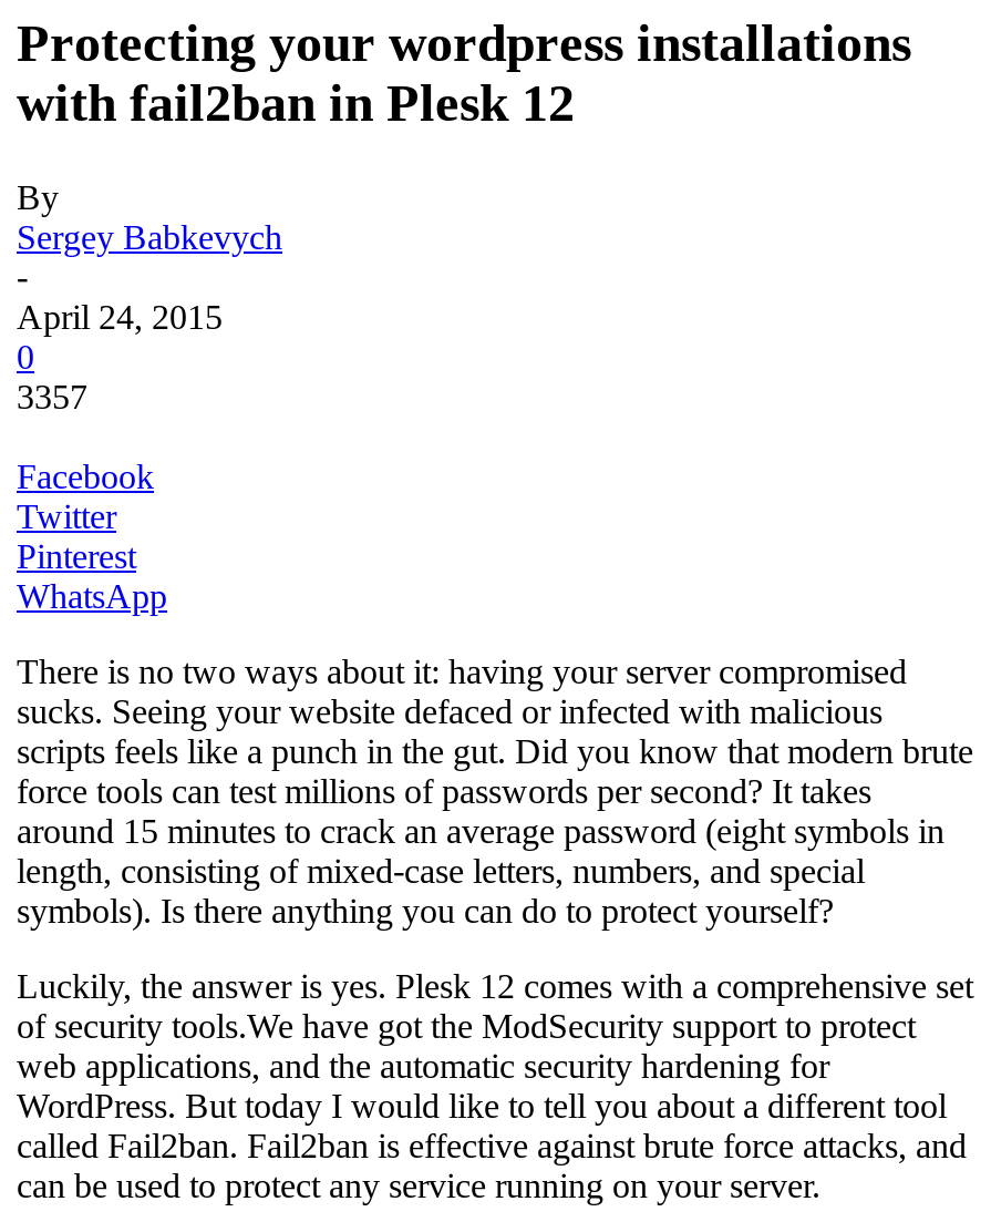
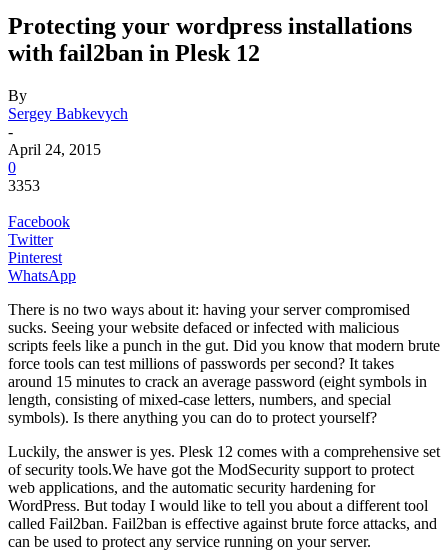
- 3357
+ 3353
